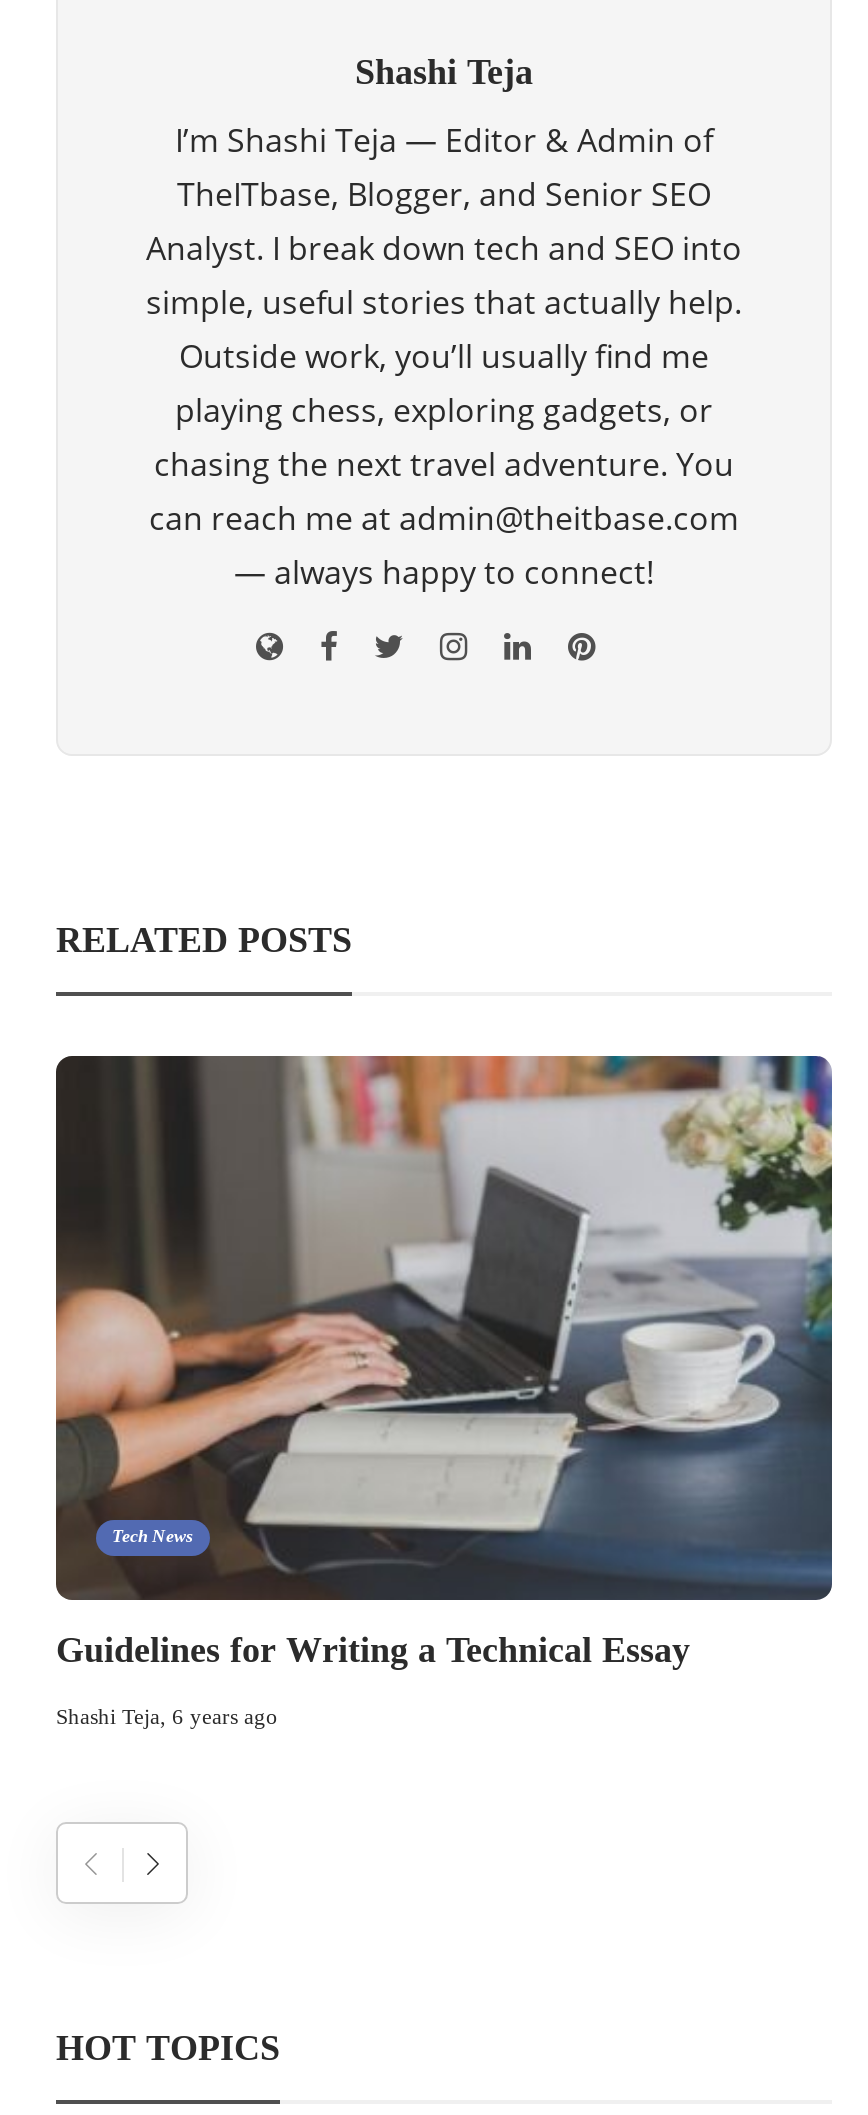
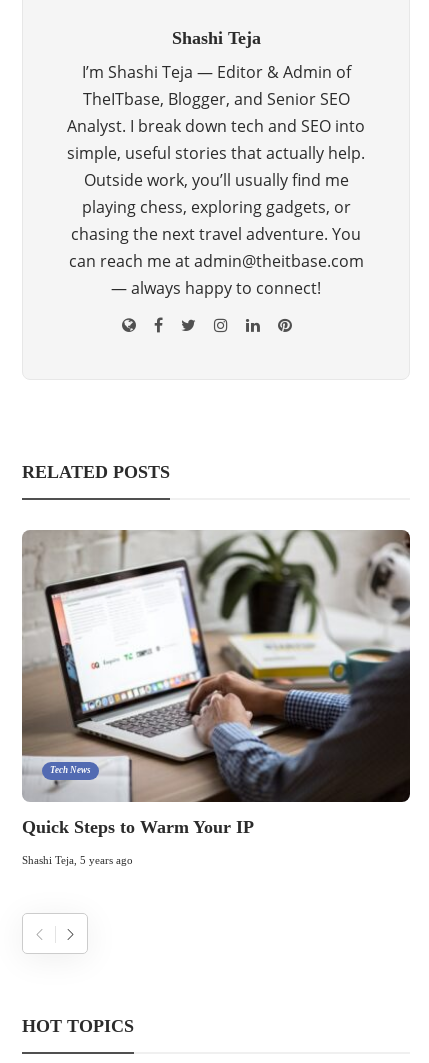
- [image]
- Guidelines for Writing a Technical Essay
+ [image]
+ Quick Steps to Warm Your IP

- Shashi Teja, 6 years ago
+ Shashi Teja, 5 years ago
